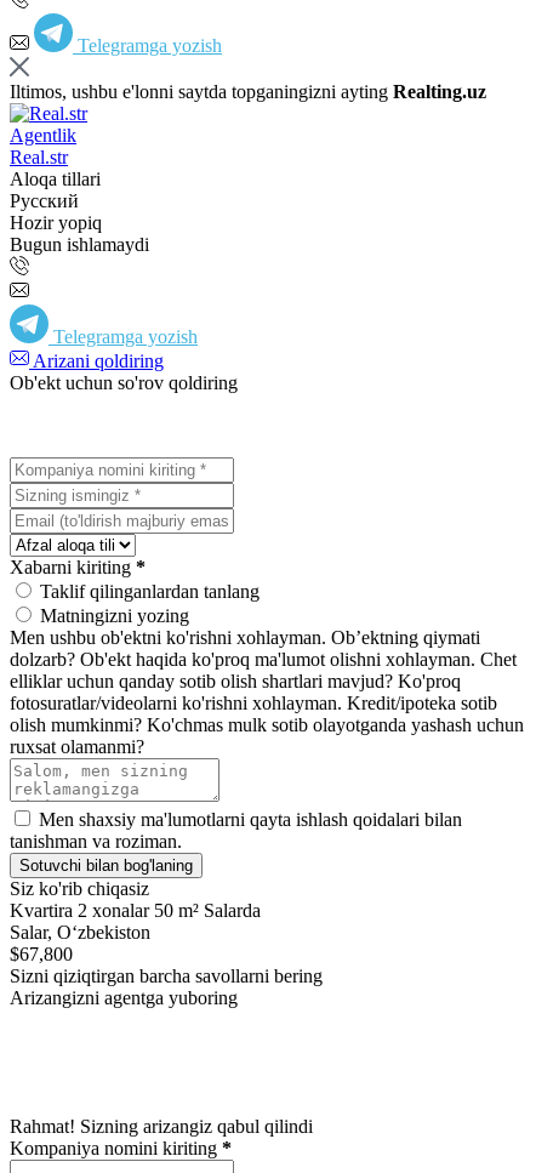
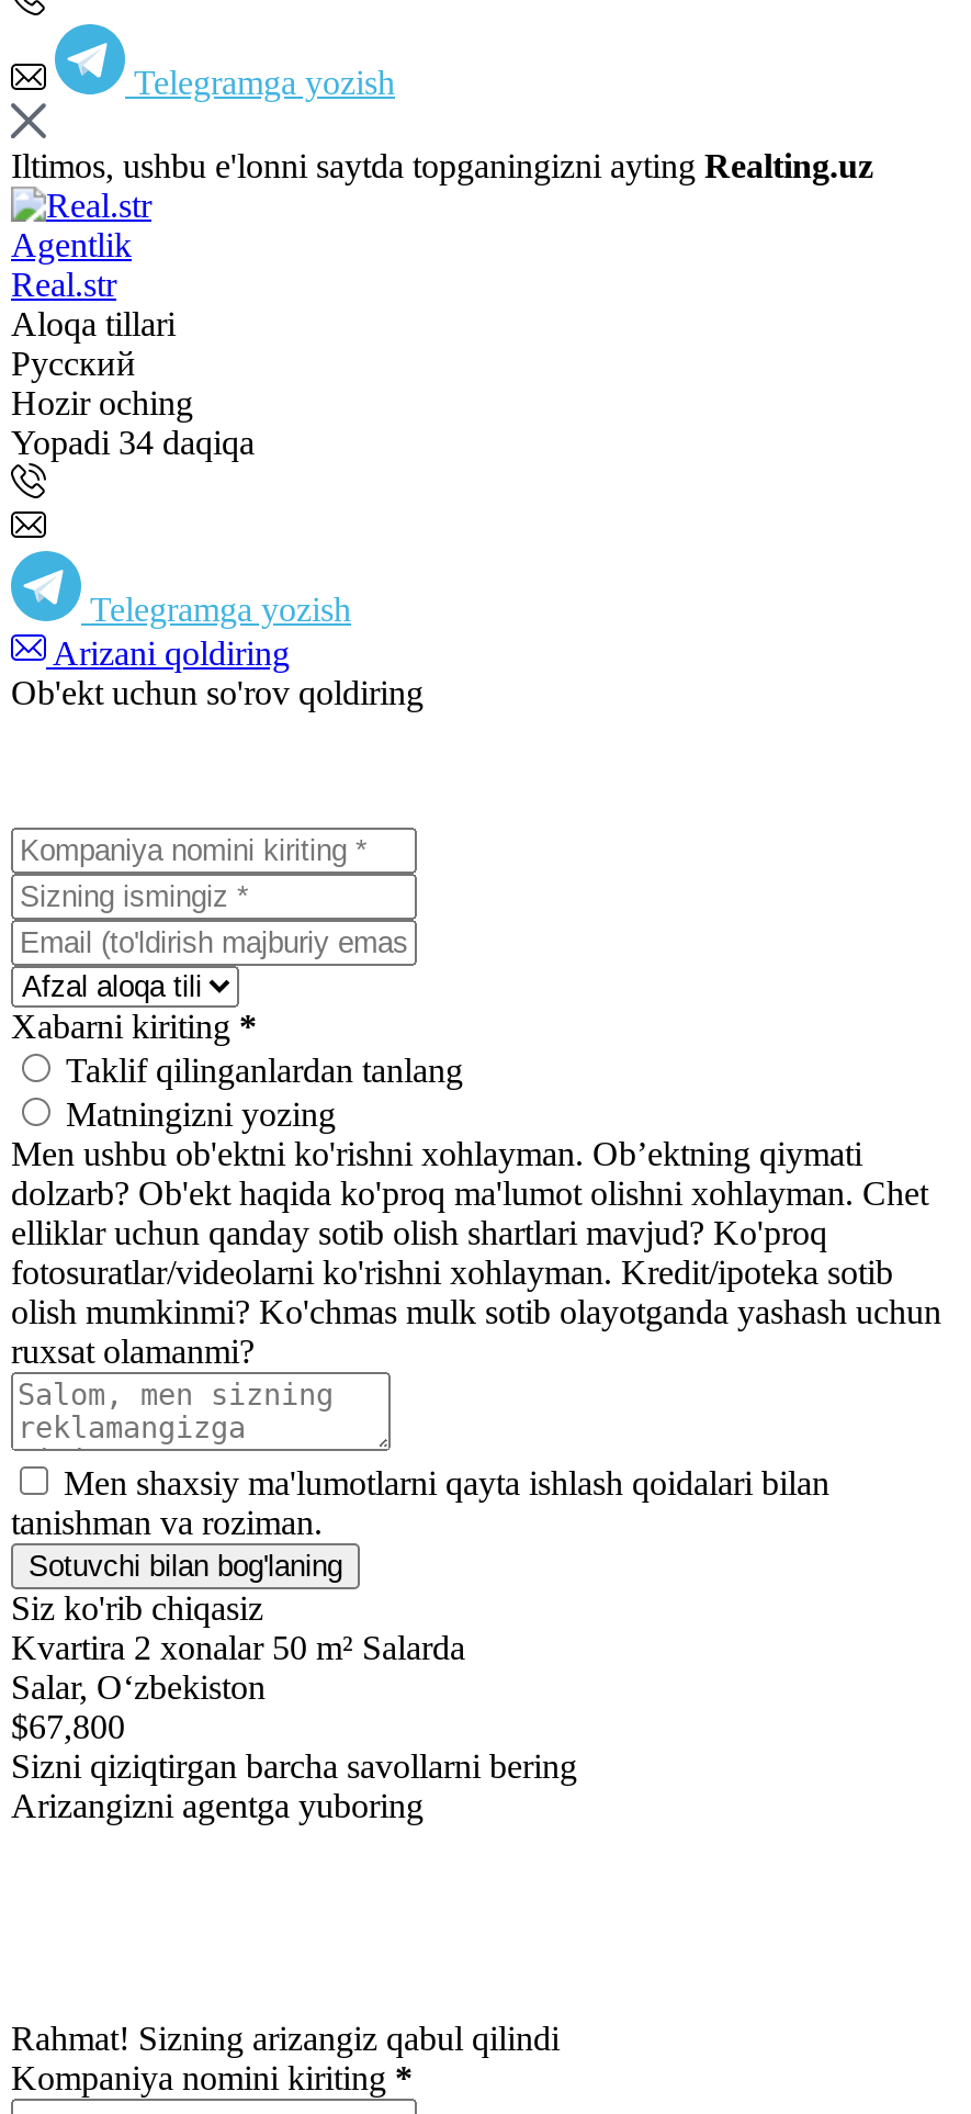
- Hozir yopiq
- Bugun ishlamaydi
+ Hozir oching
+ Yopadi 34 daqiqa
